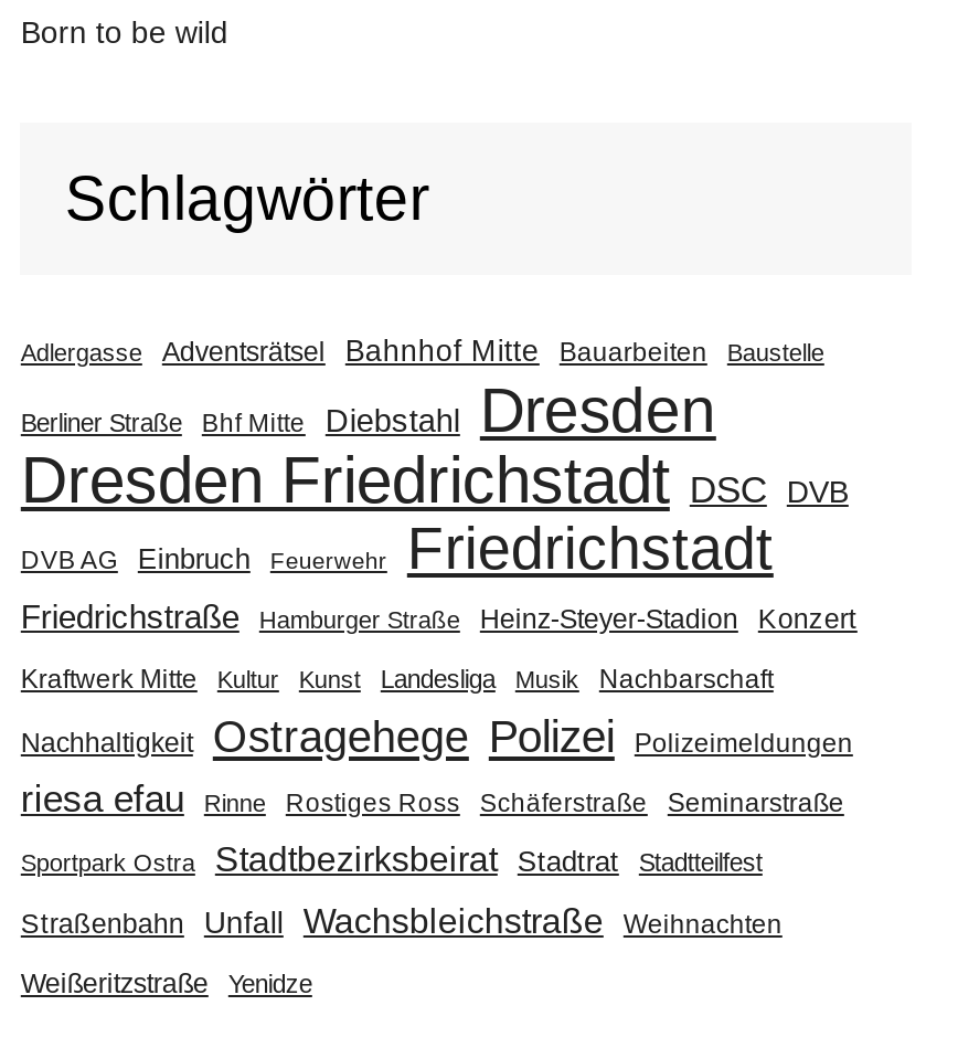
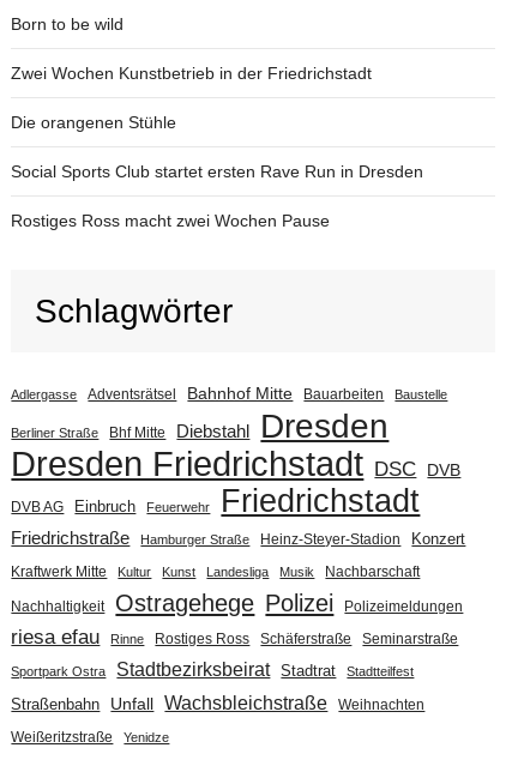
+ Zwei Wochen Kunstbetrieb in der Friedrichstadt
+ Die orangenen Stühle
+ Social Sports Club startet ersten Rave Run in Dresden
+ Rostiges Ross macht zwei Wochen Pause
